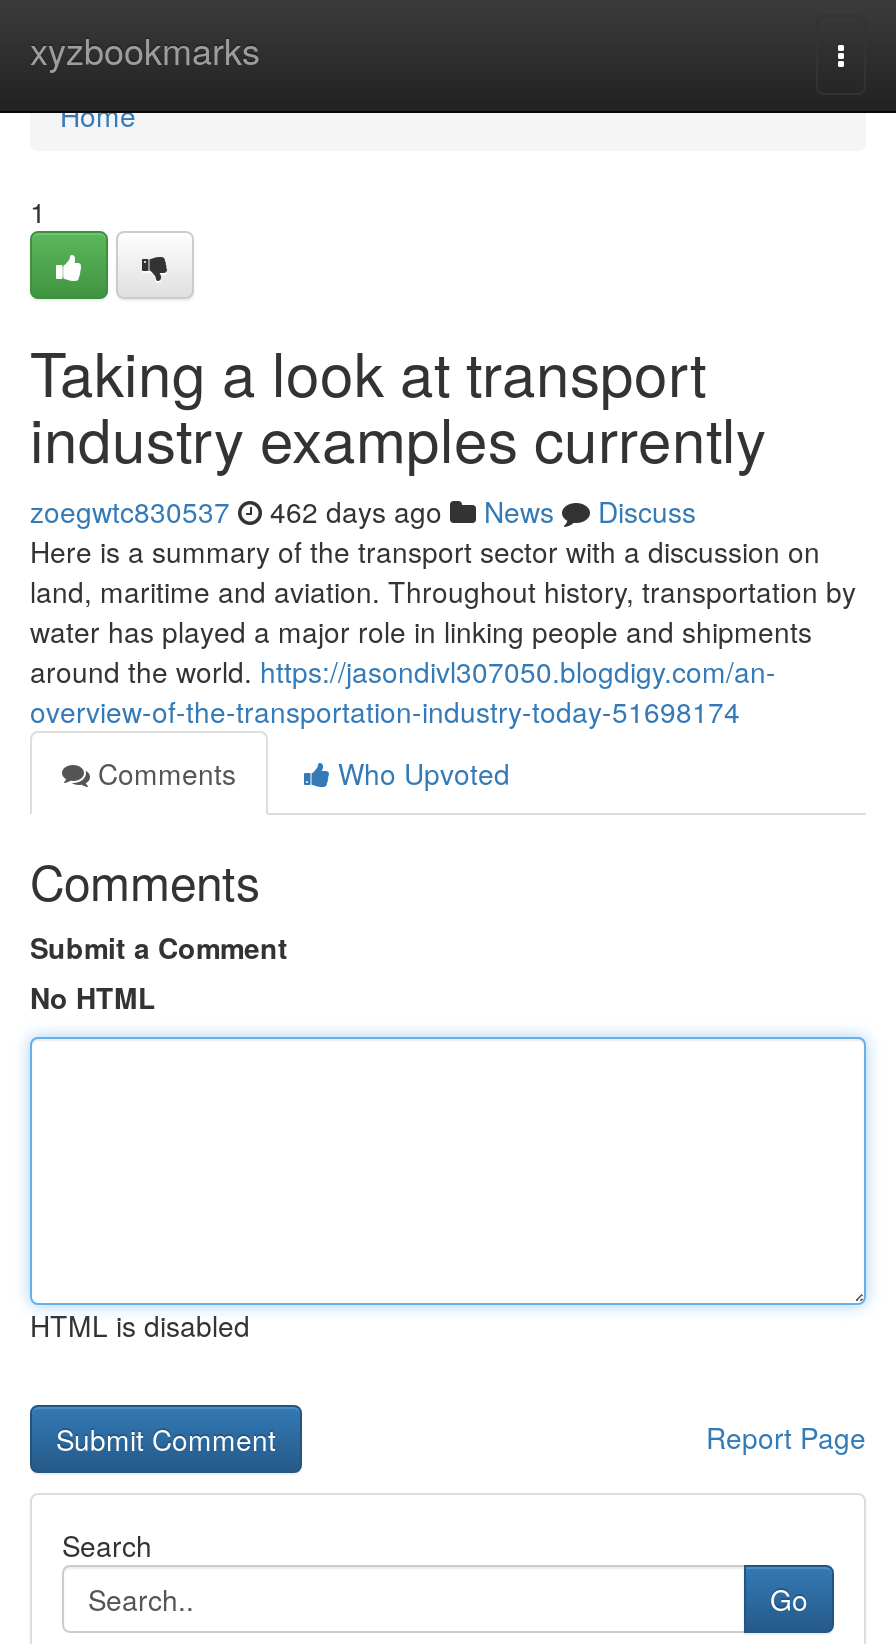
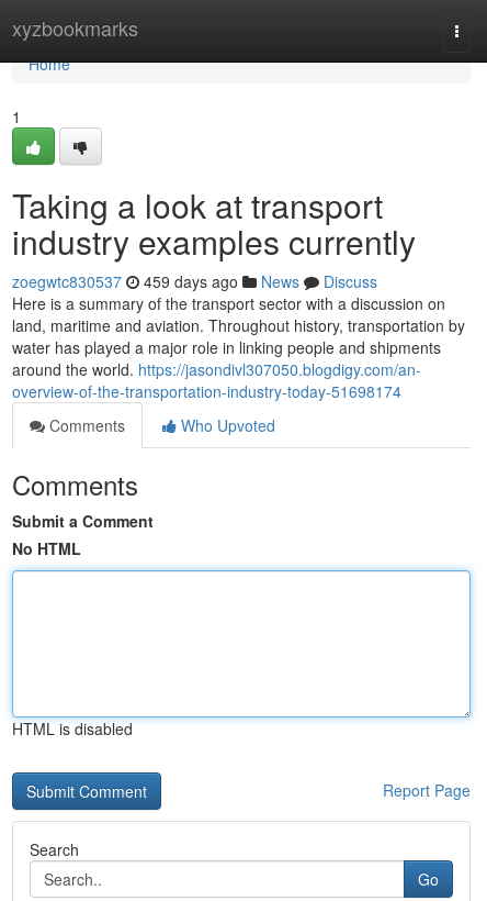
- zoegwtc830537 462 days ago News Discuss
+ zoegwtc830537 459 days ago News Discuss
